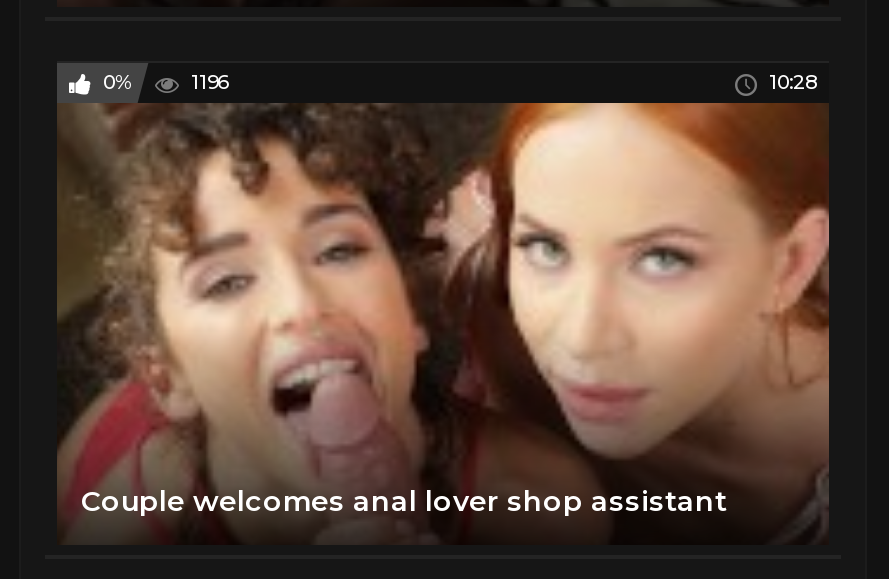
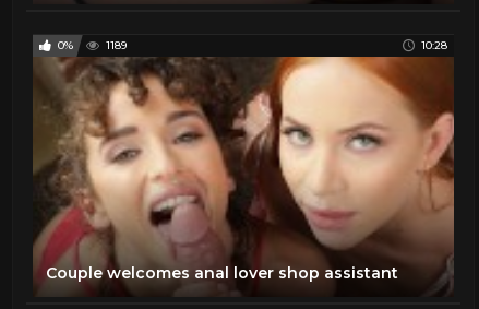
- 1196
+ 1189
